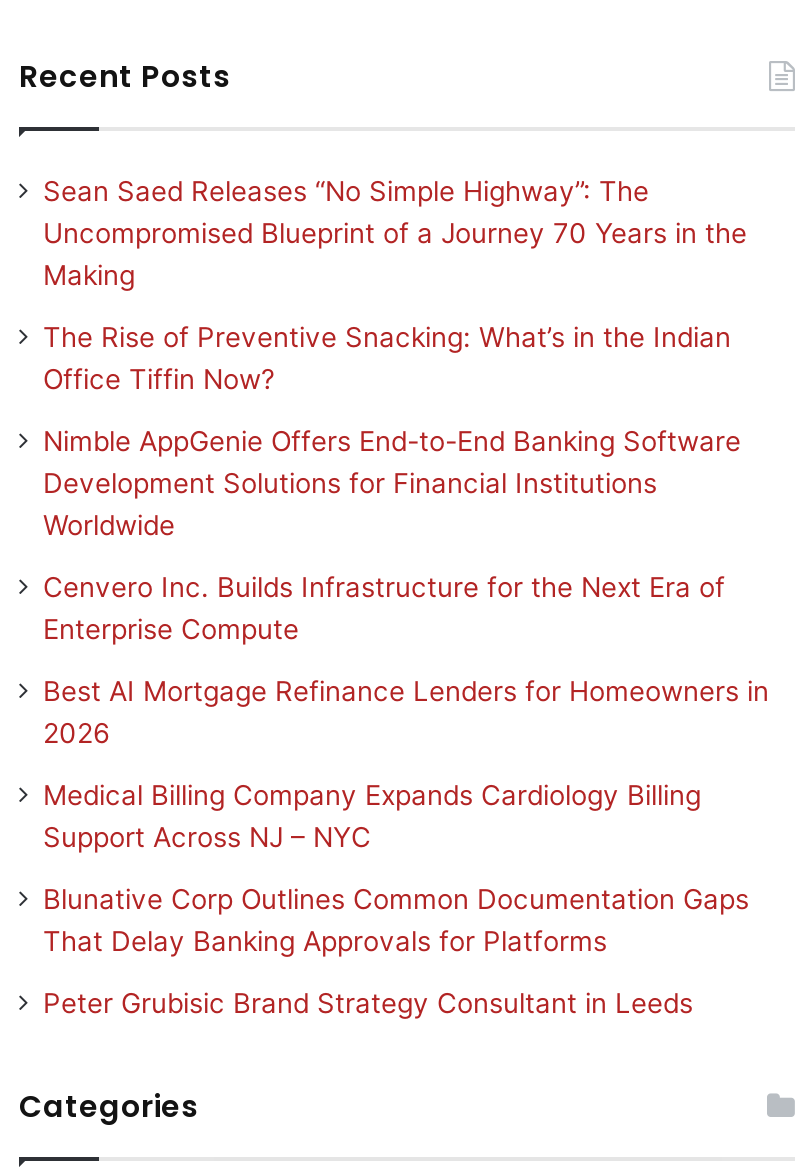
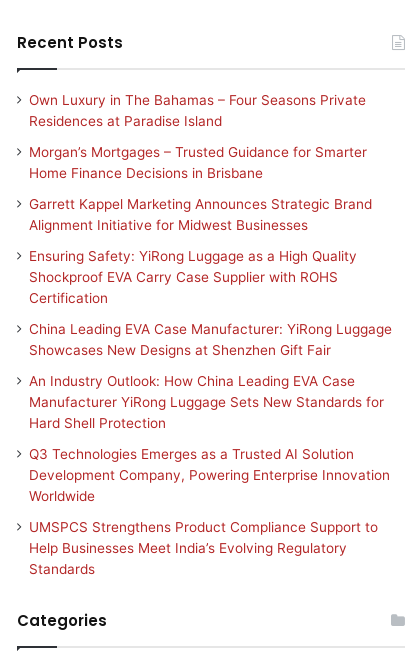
- Sean Saed Releases “No Simple Highway”: The
- Uncompromised Blueprint of a Journey 70 Years in the
- Making
- The Rise of Preventive Snacking: What’s in the Indian
- Office Tiffin Now?
- Nimble AppGenie Offers End-to-End Banking Software
- Development Solutions for Financial Institutions
+ Own Luxury in The Bahamas – Four Seasons Private
+ Residences at Paradise Island
+ Morgan’s Mortgages – Trusted Guidance for Smarter
+ Home Finance Decisions in Brisbane
+ Garrett Kappel Marketing Announces Strategic Brand
+ Alignment Initiative for Midwest Businesses
+ Ensuring Safety: YiRong Luggage as a High Quality
+ Shockproof EVA Carry Case Supplier with ROHS
+ Certification
+ China Leading EVA Case Manufacturer: YiRong Luggage
+ Showcases New Designs at Shenzhen Gift Fair
+ An Industry Outlook: How China Leading EVA Case
+ Manufacturer YiRong Luggage Sets New Standards for
+ Hard Shell Protection
+ Q3 Technologies Emerges as a Trusted AI Solution
+ Development Company, Powering Enterprise Innovation

moved down: Worldwide

- Cenvero Inc. Builds Infrastructure for the Next Era of
- Enterprise Compute
- Best AI Mortgage Refinance Lenders for Homeowners in
- 2026
- Medical Billing Company Expands Cardiology Billing
- Support Across NJ – NYC
- Blunative Corp Outlines Common Documentation Gaps
- That Delay Banking Approvals for Platforms
- Peter Grubisic Brand Strategy Consultant in Leeds
+ UMSPCS Strengthens Product Compliance Support to
+ Help Businesses Meet India’s Evolving Regulatory
+ Standards
